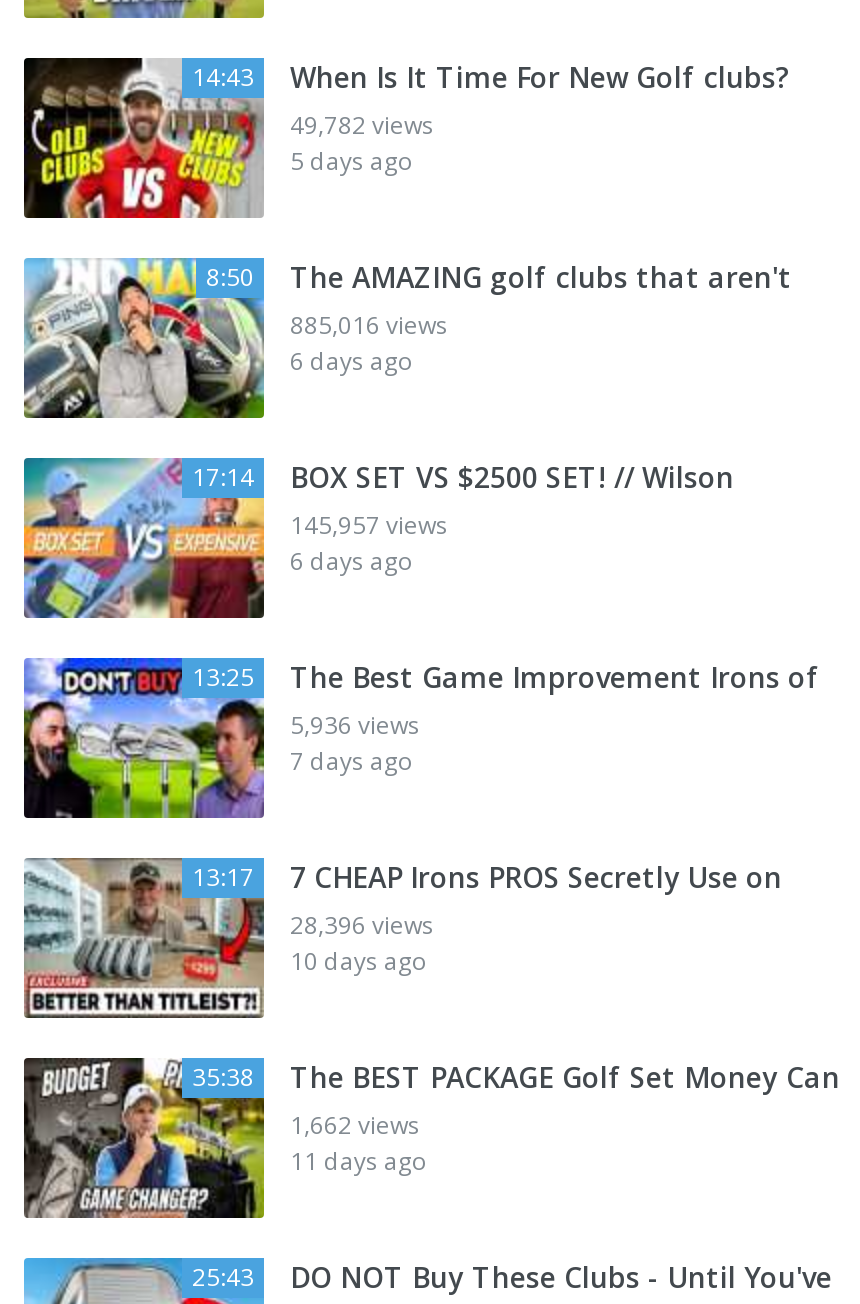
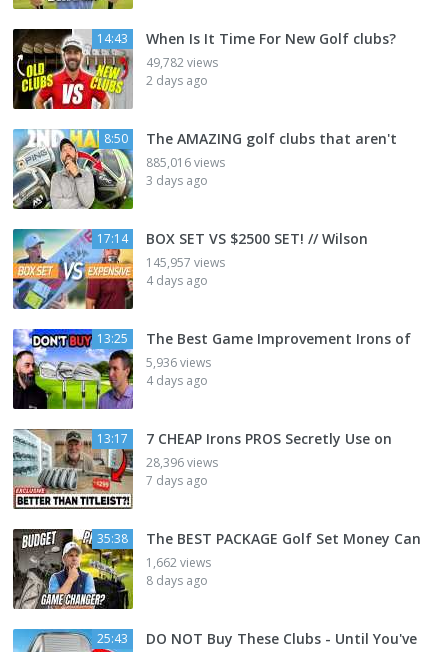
- 5 days ago
+ 2 days ago

- 6 days ago
+ 3 days ago

- 6 days ago
+ 4 days ago

- 7 days ago
+ 4 days ago

- 10 days ago
+ 7 days ago

- 11 days ago
+ 8 days ago
